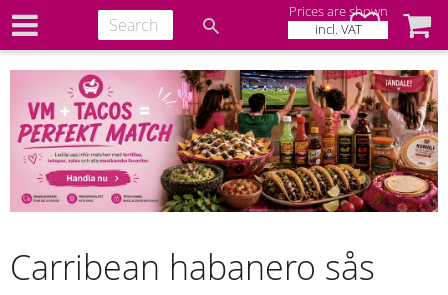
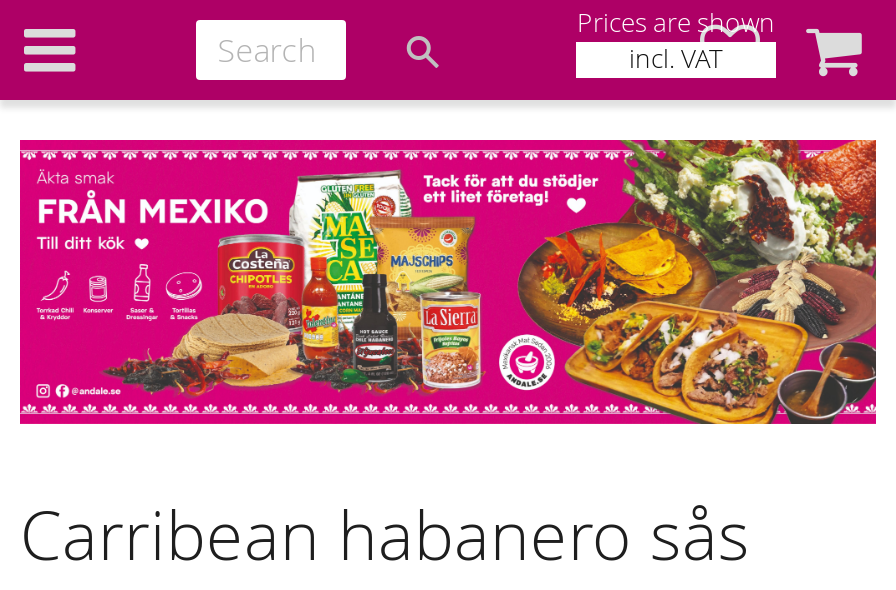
- [image]
+ [image]
